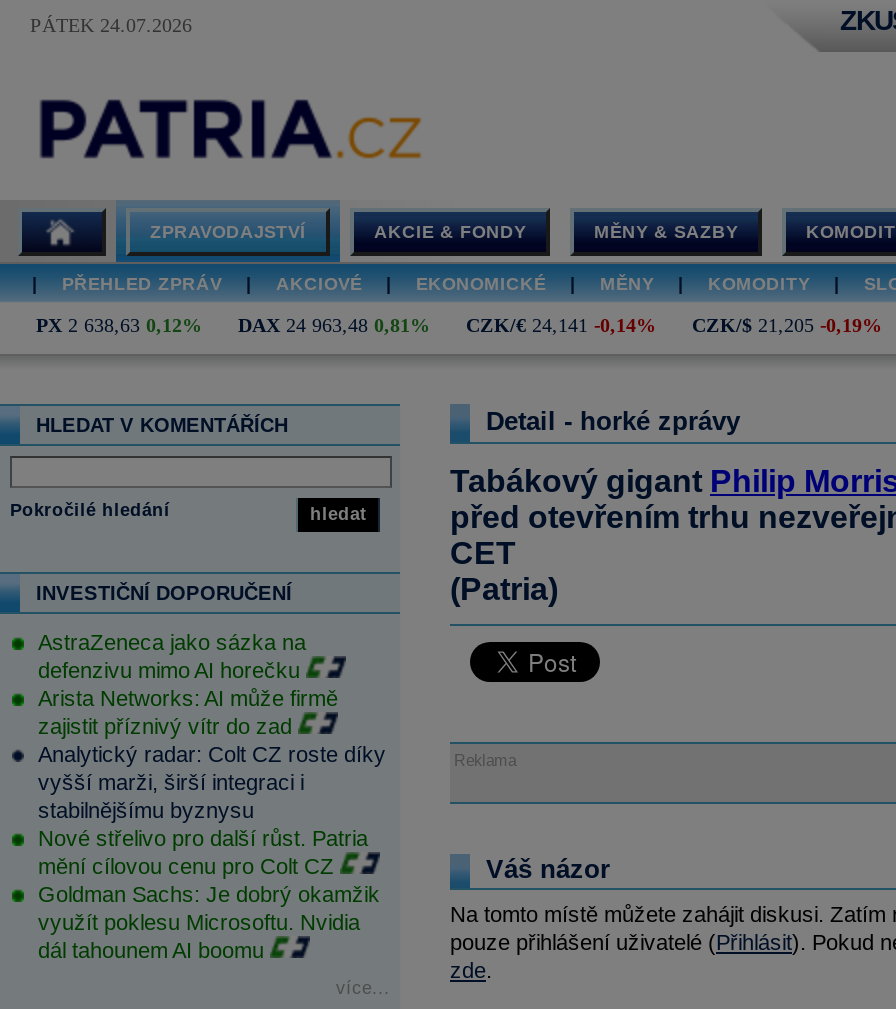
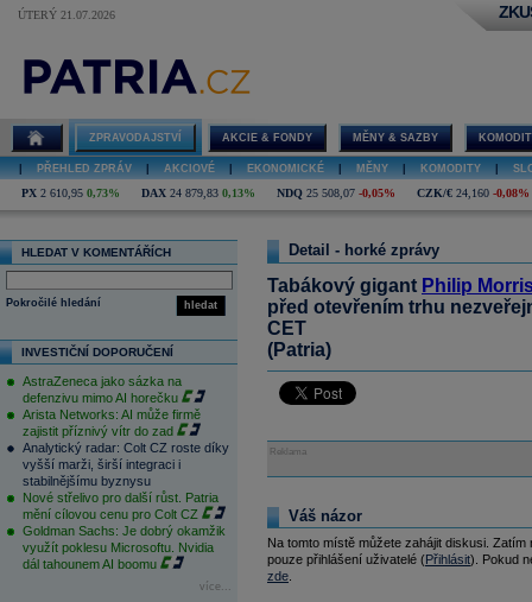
- PÁTEK 24.07.2026
+ ÚTERÝ 21.07.2026

- PX 2 638,63 0,12%
- DAX 24 963,48 0,81%
- CZK/€ 24,141 -0,14%
- CZK/$ 21,205 -0,19%
+ PX 2 610,95 0,73%
+ DAX 24 879,83 0,13%
+ NDQ 25 508,07 -0,05%
+ CZK/€ 24,160 -0,08%
